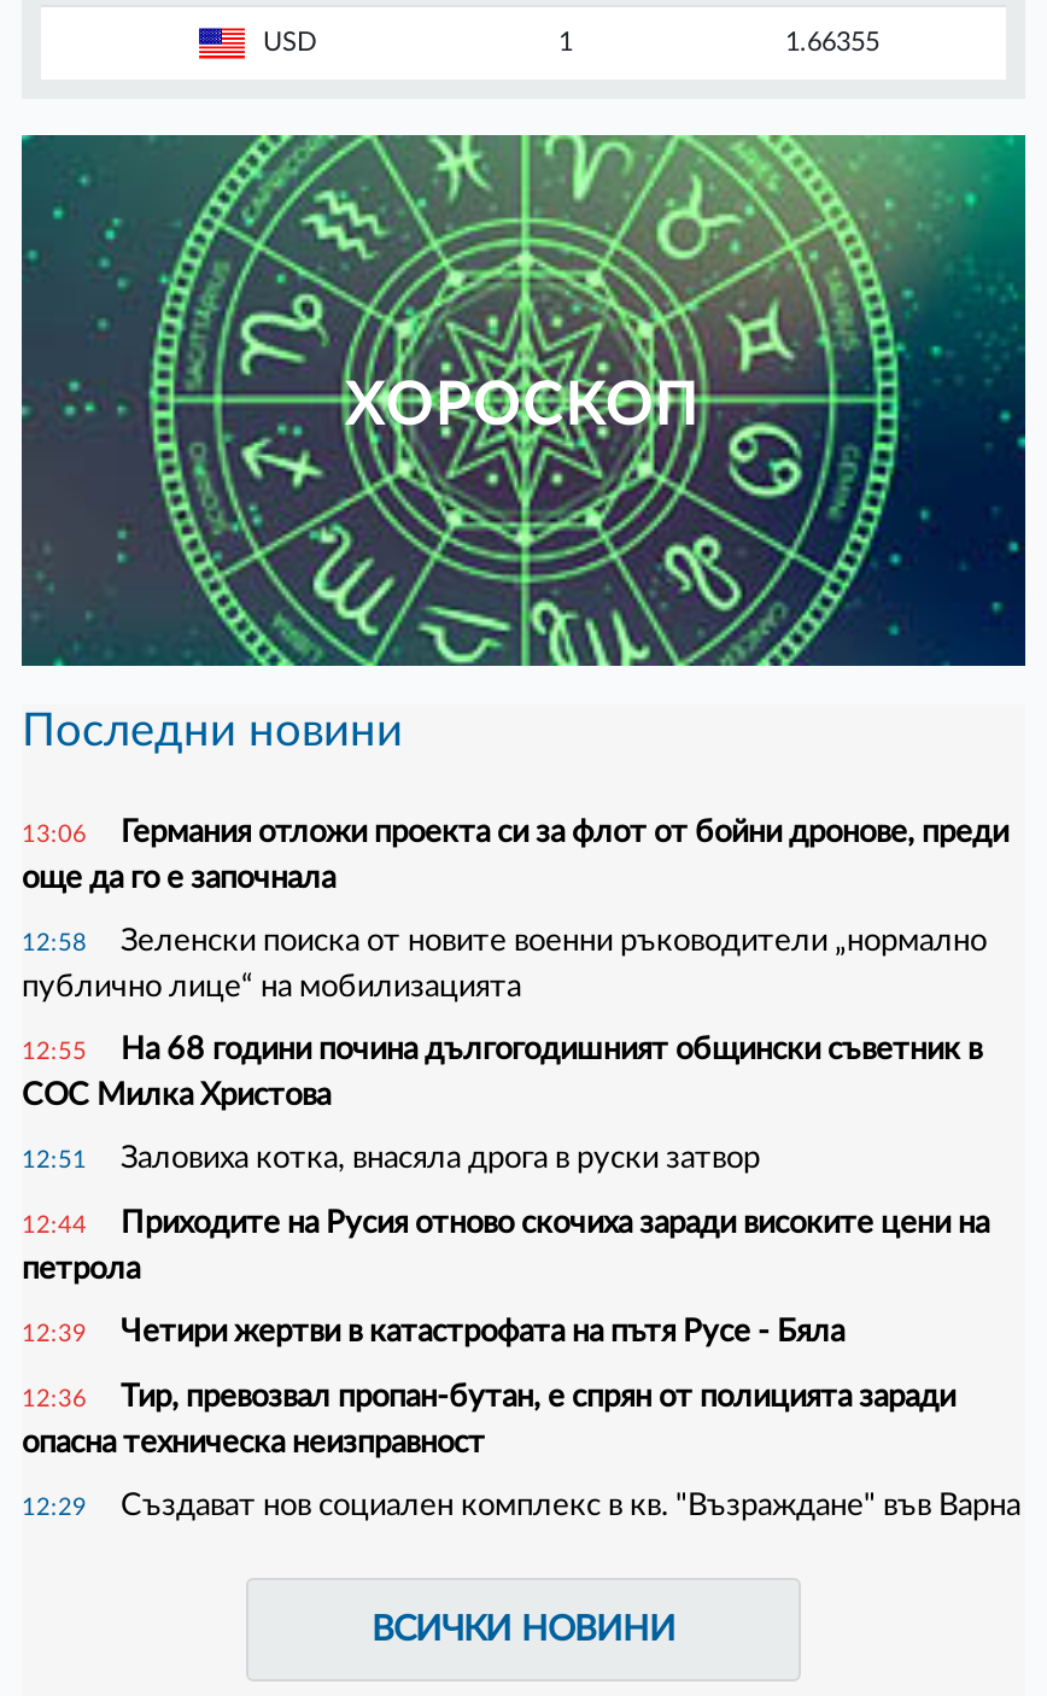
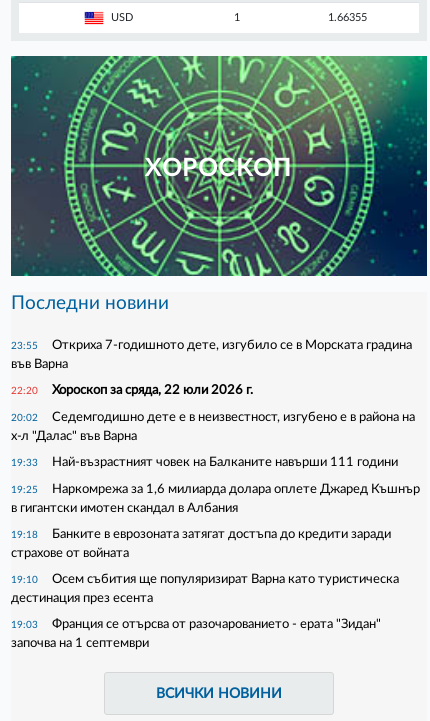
- 13:06
- Германия отложи проекта си за флот от бойни дронове, преди
- още да го е започнала
- 12:58
- Зеленски поиска от новите военни ръководители „нормално
- публично лице“ на мобилизацията
- 12:55
- На 68 години почина дългогодишният общински съветник в
- СОС Милка Христова
- 12:51
- Заловиха котка, внасяла дрога в руски затвор
- 12:44
- Приходите на Русия отново скочиха заради високите цени на
- петрола
- 12:39
- Четири жертви в катастрофата на пътя Русе - Бяла
- 12:36
- Тир, превозвал пропан-бутан, е спрян от полицията заради
- опасна техническа неизправност
- 12:29
- Създават нов социален комплекс в кв. "Възраждане" във Варна
+ 23:55
+ Откриха 7-годишното дете, изгубило се в Морската градина
+ във Варна
+ 22:20
+ Хороскоп за сряда, 22 юли 2026 г.
+ 20:02
+ Седемгодишно дете е в неизвестност, изгубено е в района на
+ х-л "Далас" във Варна
+ 19:33
+ Най-възрастният човек на Балканите навърши 111 години
+ 19:25
+ Наркомрежа за 1,6 милиарда долара оплете Джаред Къшнър
+ в гигантски имотен скандал в Албания
+ 19:18
+ Банките в еврозоната затягат достъпа до кредити заради
+ страхове от войната
+ 19:10
+ Осем събития ще популяризират Варна като туристическа
+ дестинация през есента
+ 19:03
+ Франция се отърсва от разочарованието - ерата "Зидан"
+ започва на 1 септември
